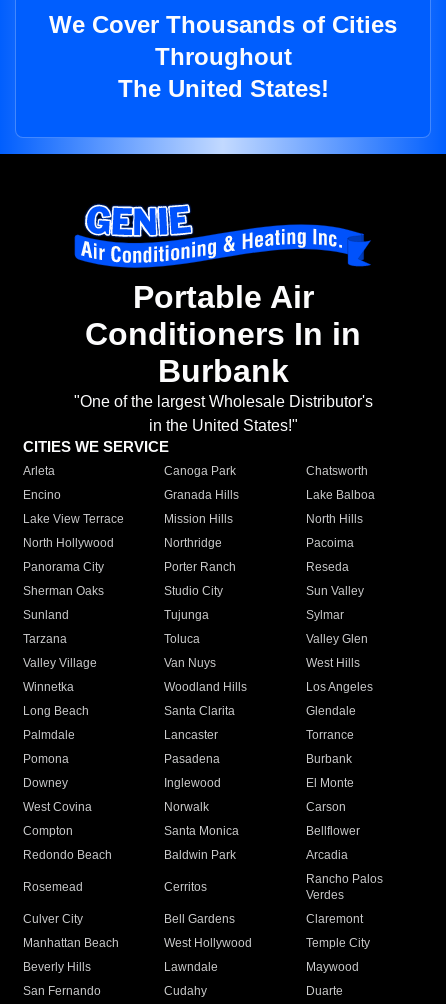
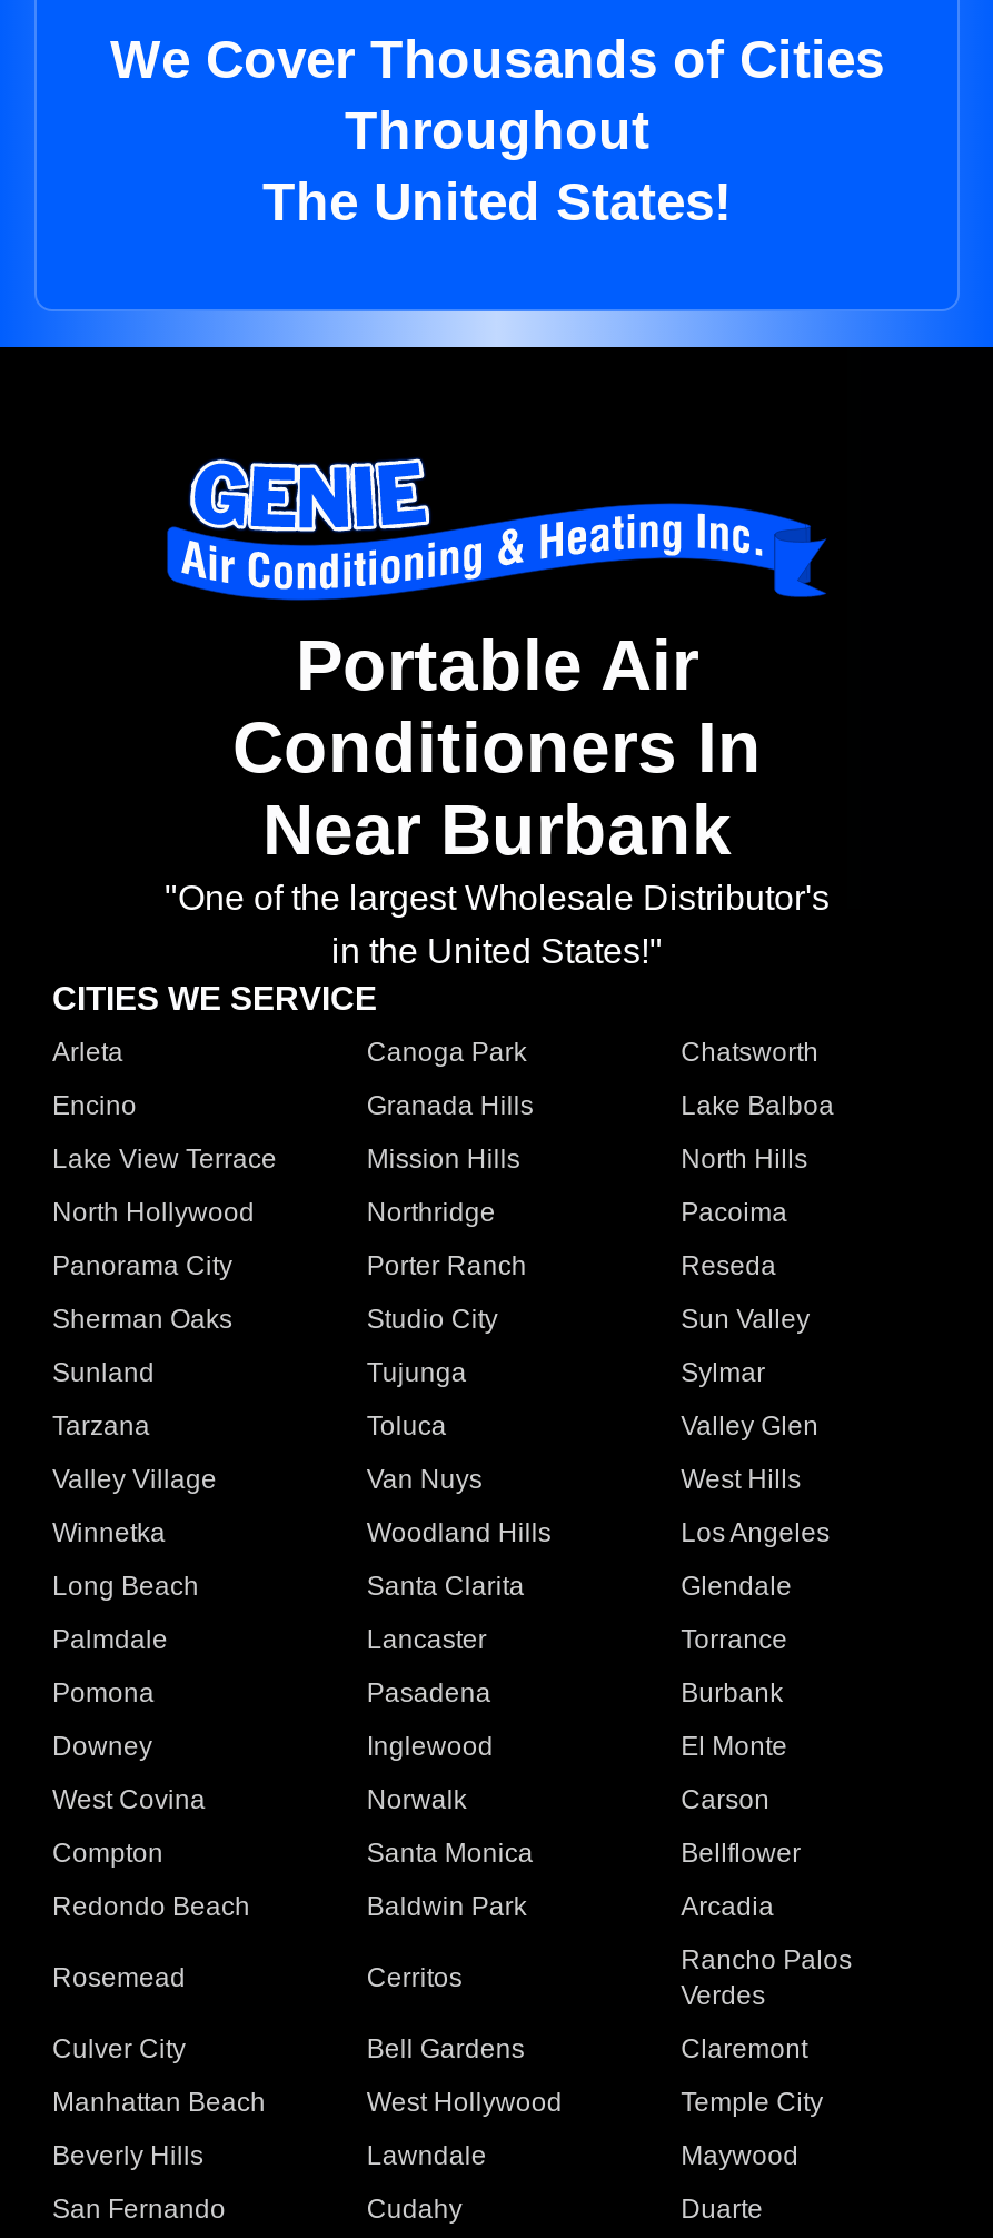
- Conditioners In in
- Burbank
+ Conditioners In
+ Near Burbank
